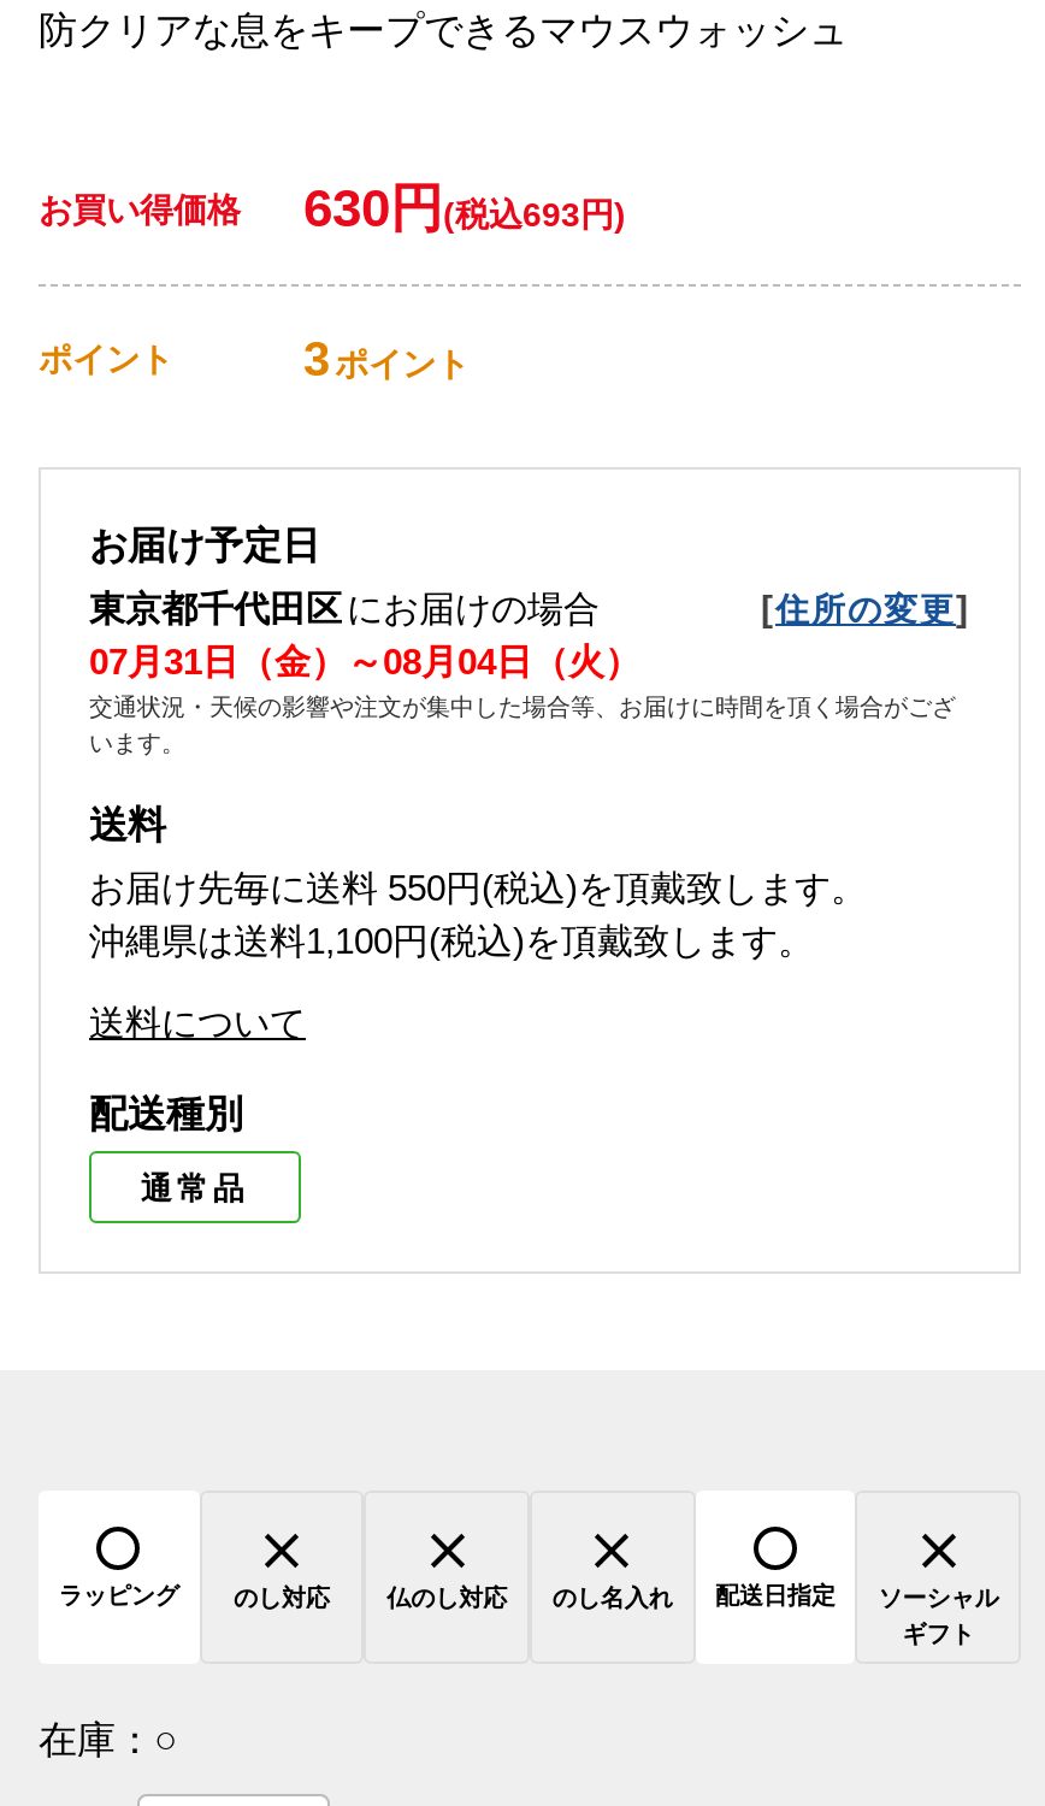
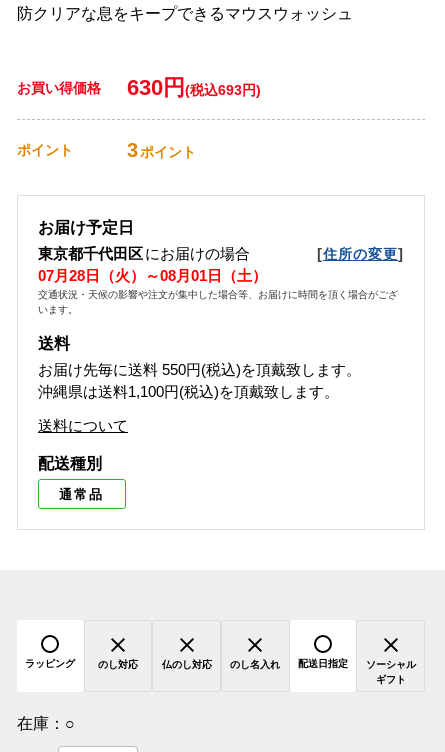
- 07月31日（金）～08月04日（火）
+ 07月28日（火）～08月01日（土）
